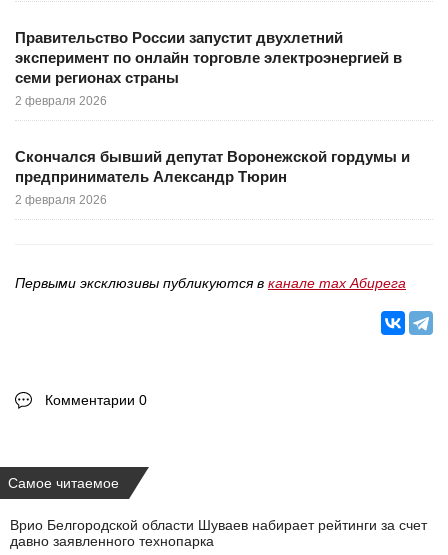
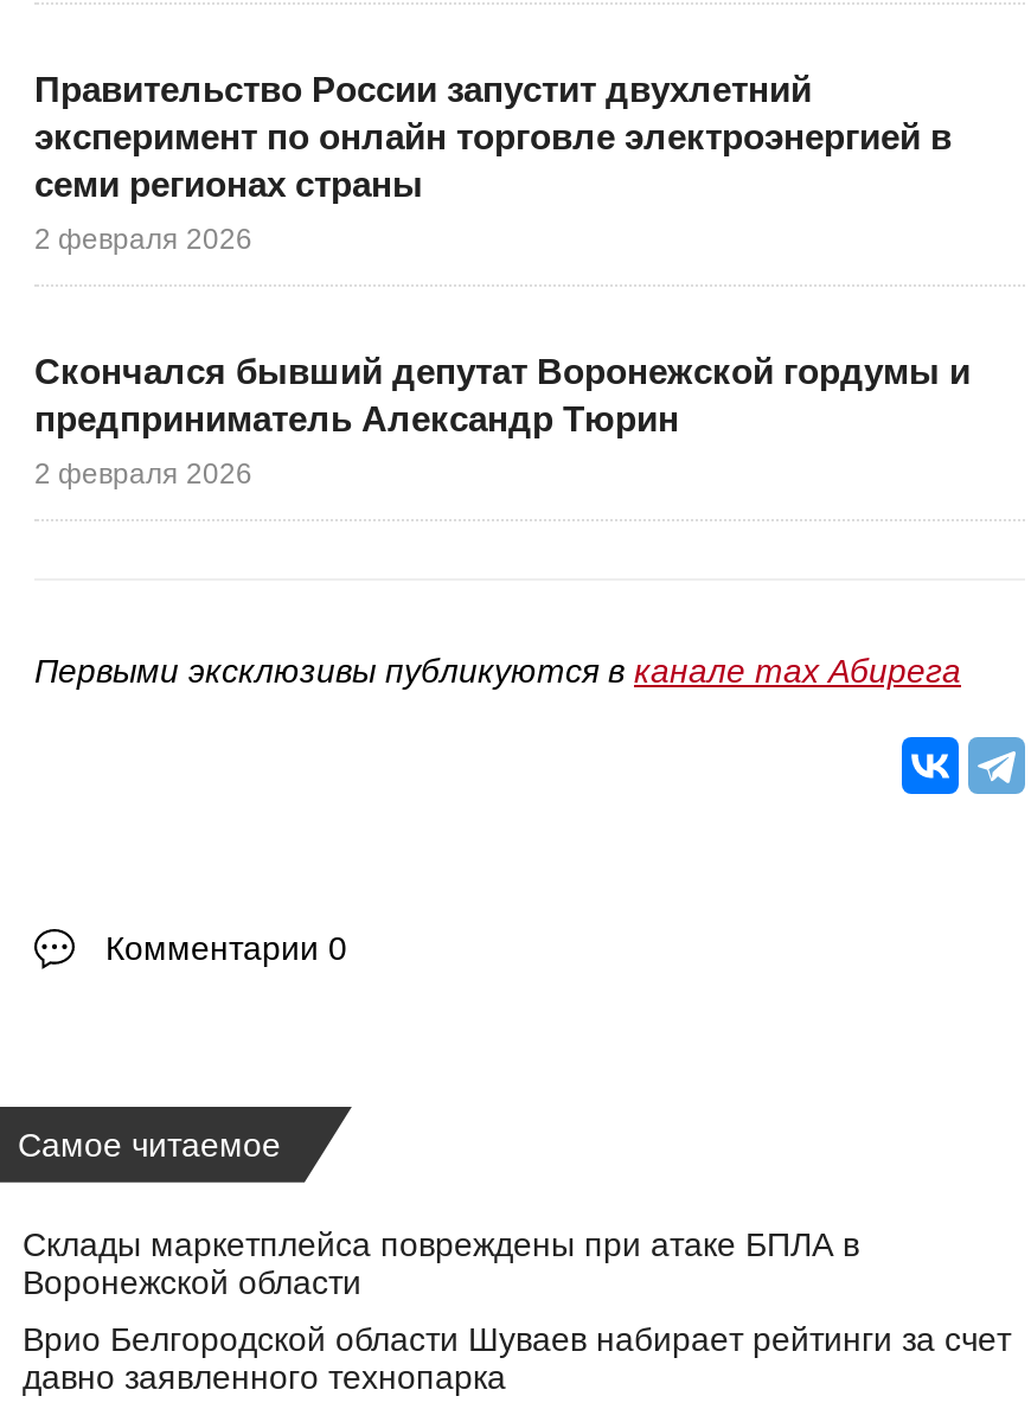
+ Склады маркетплейса повреждены при атаке БПЛА в
+ Воронежской области
